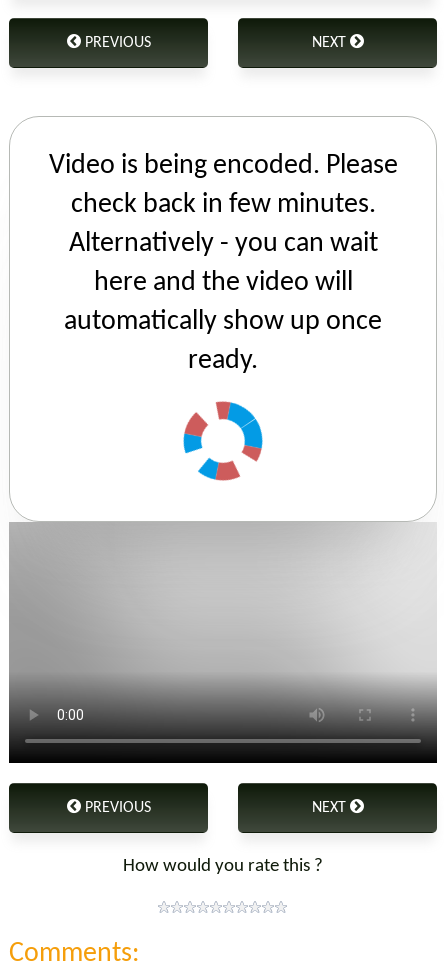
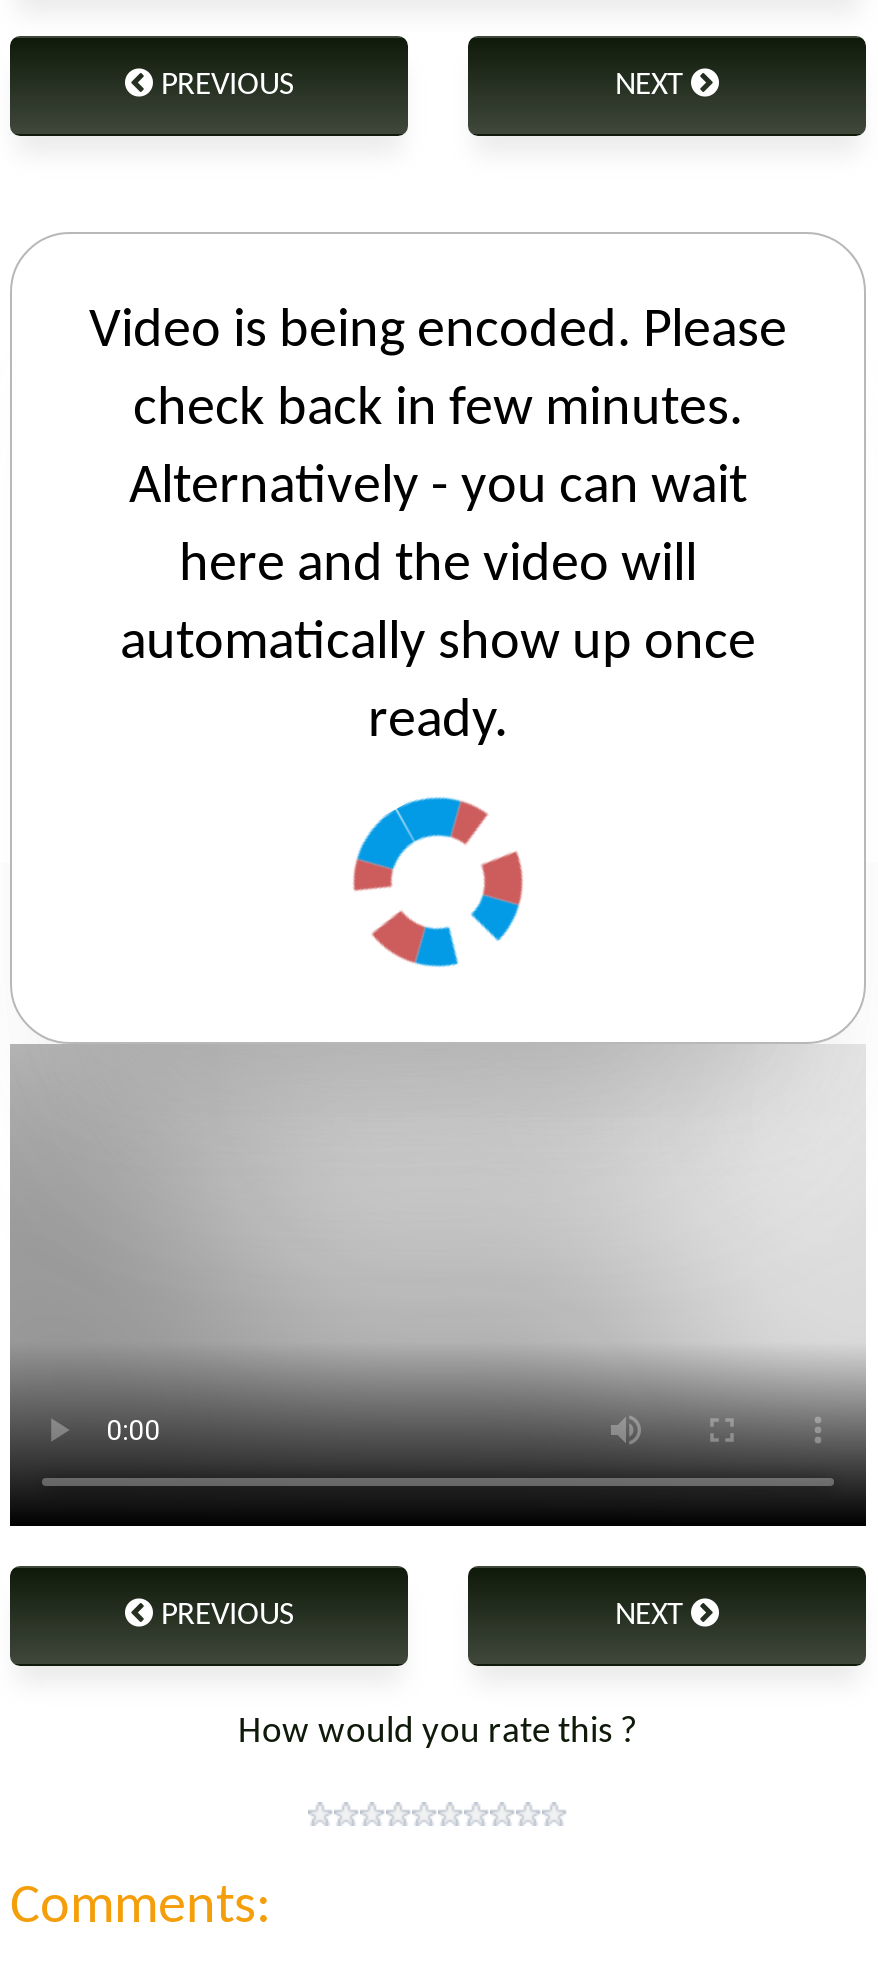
- [image]
+ [image]
